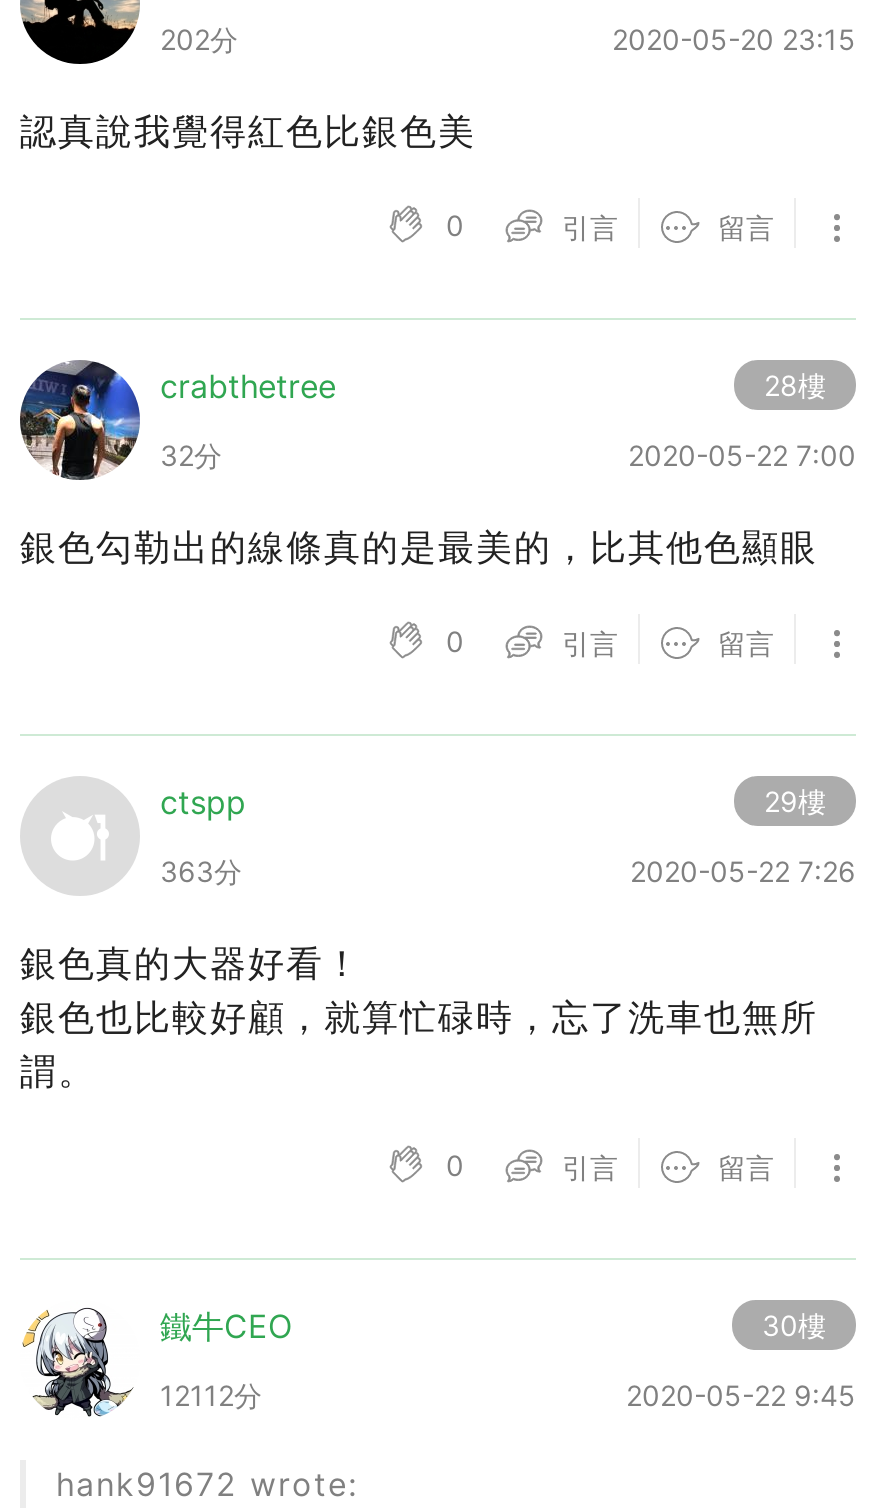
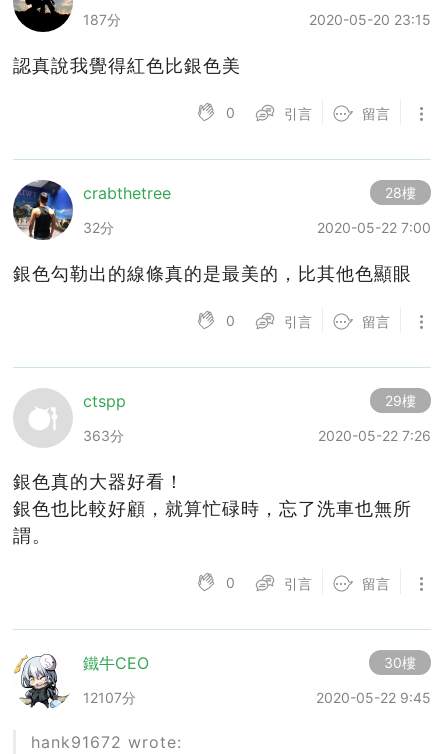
- 202分
+ 187分

- 12112分
+ 12107分
